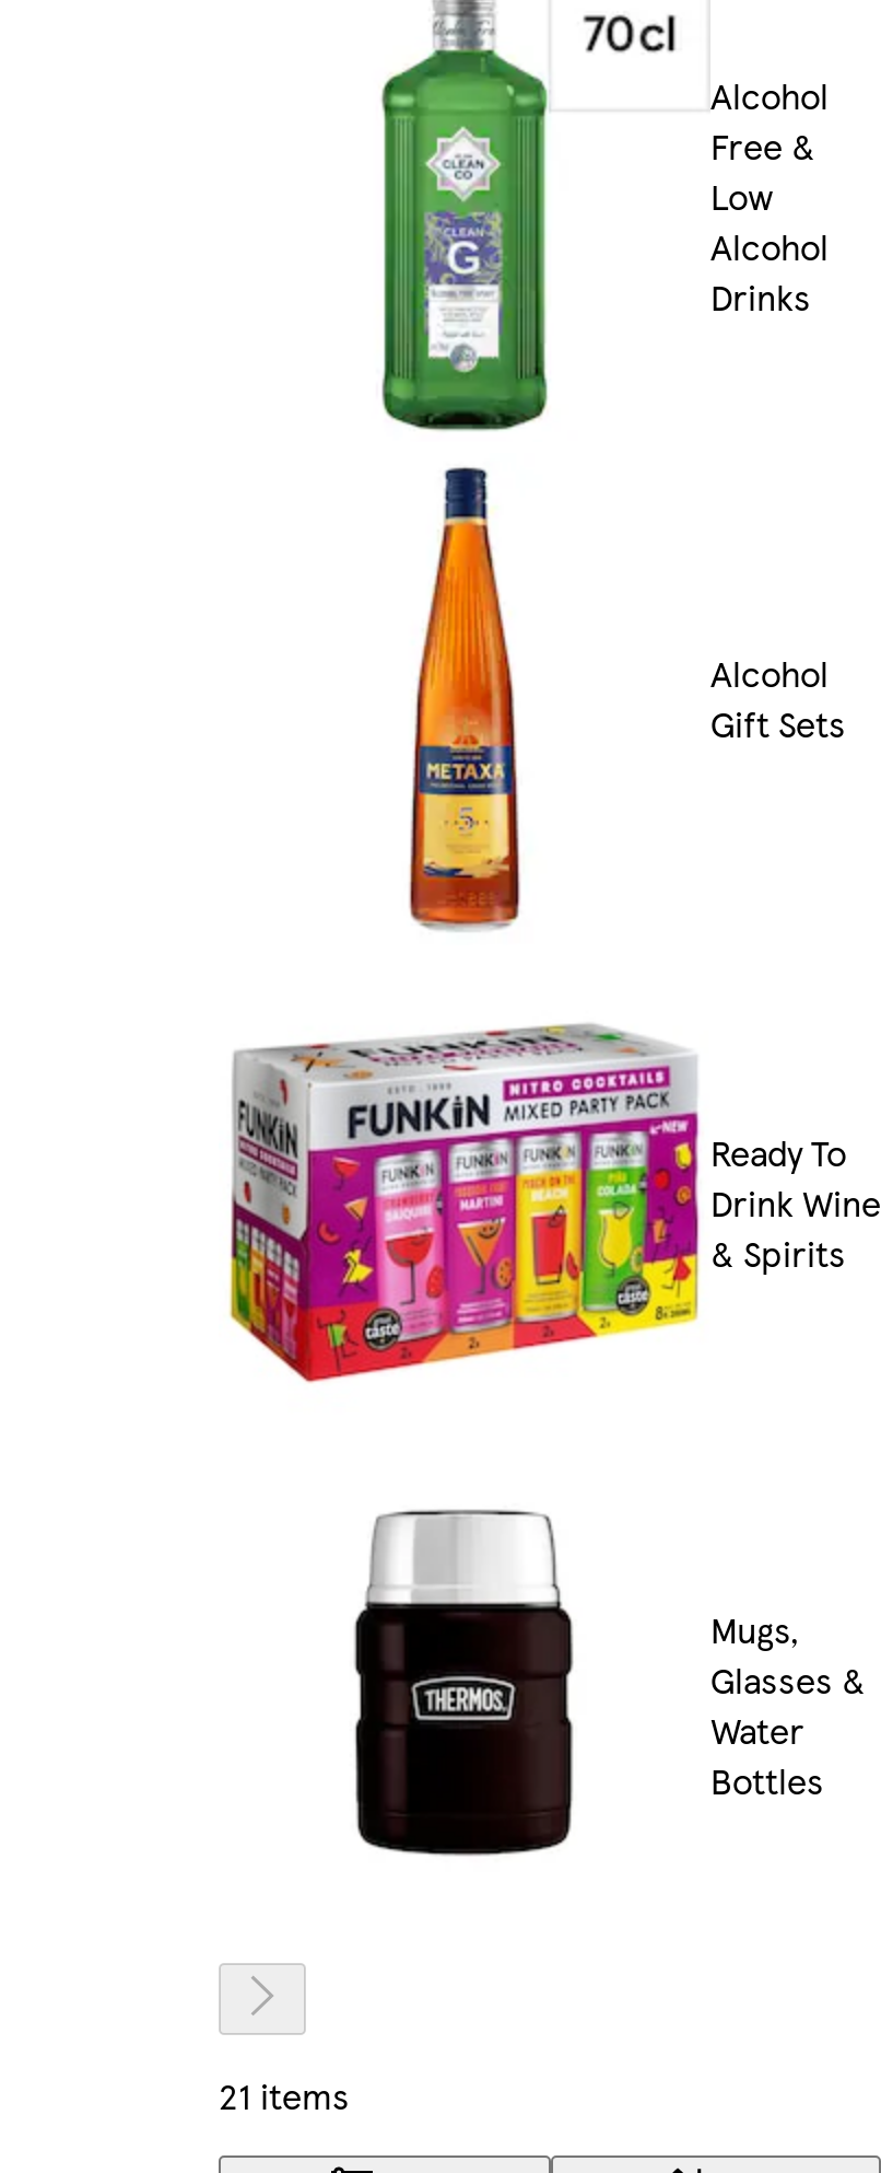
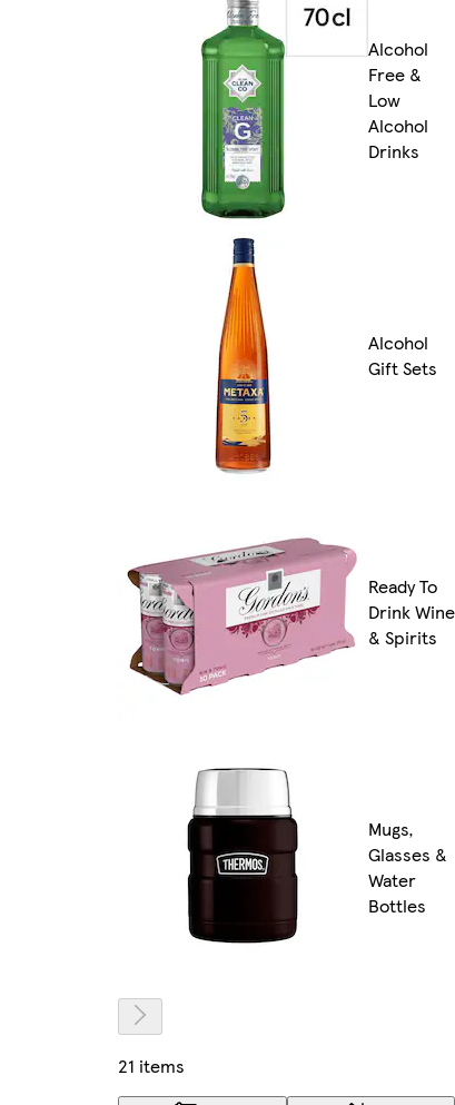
- [image]
+ [image]
